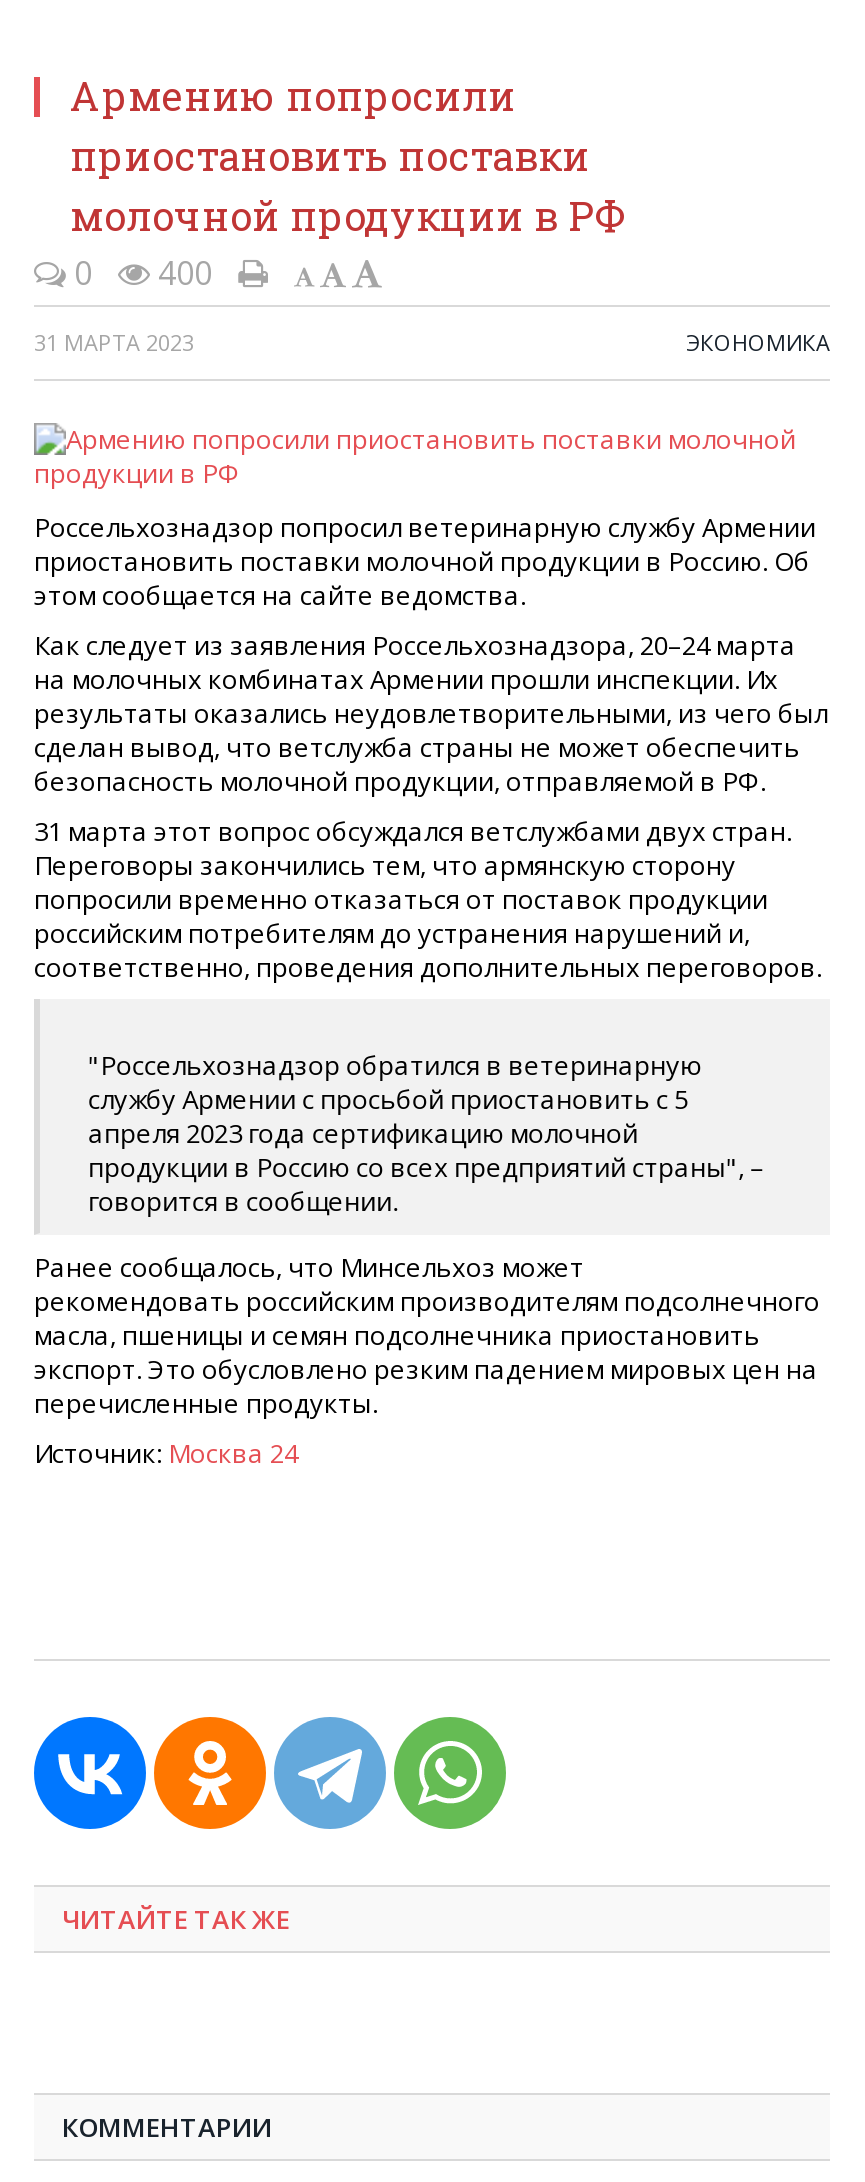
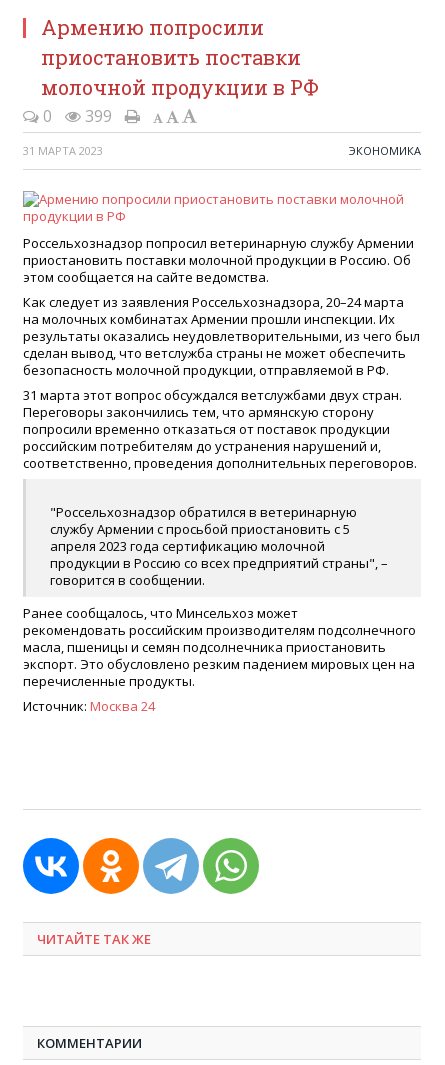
- 0 400
+ 0 399
